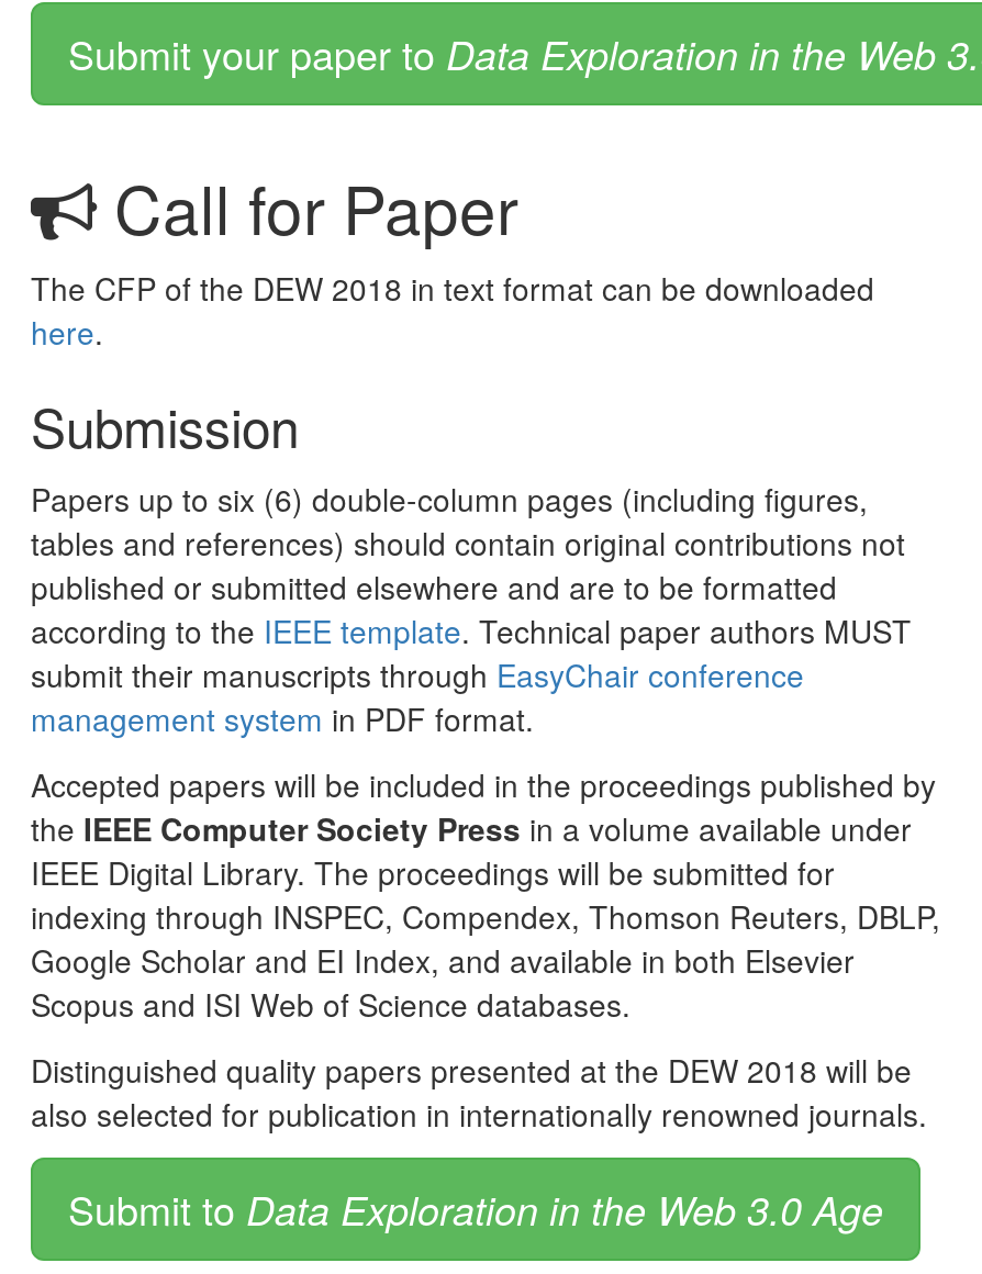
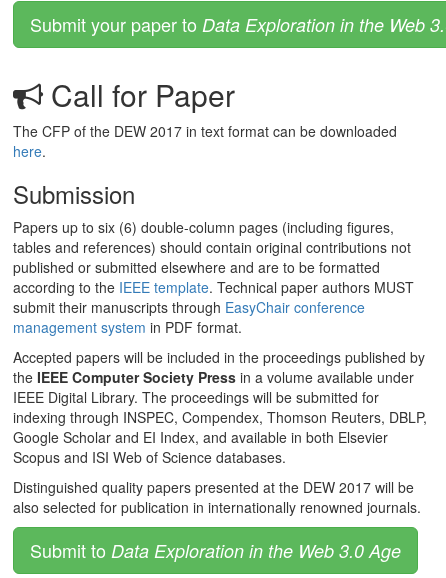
- The CFP of the DEW 2018 in text format can be downloaded
+ The CFP of the DEW 2017 in text format can be downloaded

- Distinguished quality papers presented at the DEW 2018 will be
+ Distinguished quality papers presented at the DEW 2017 will be
